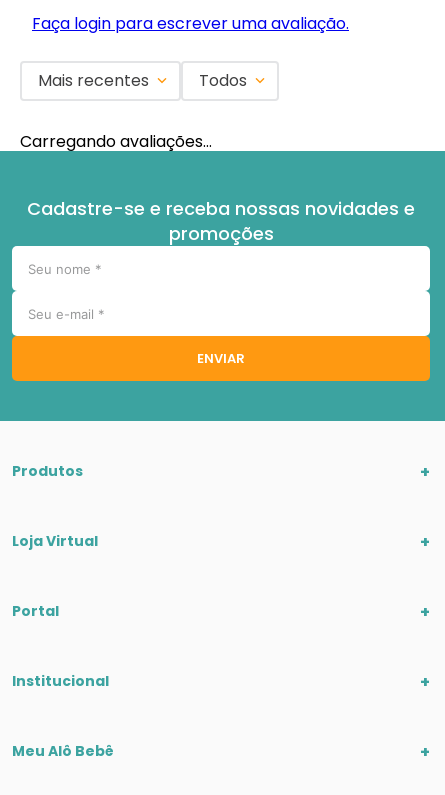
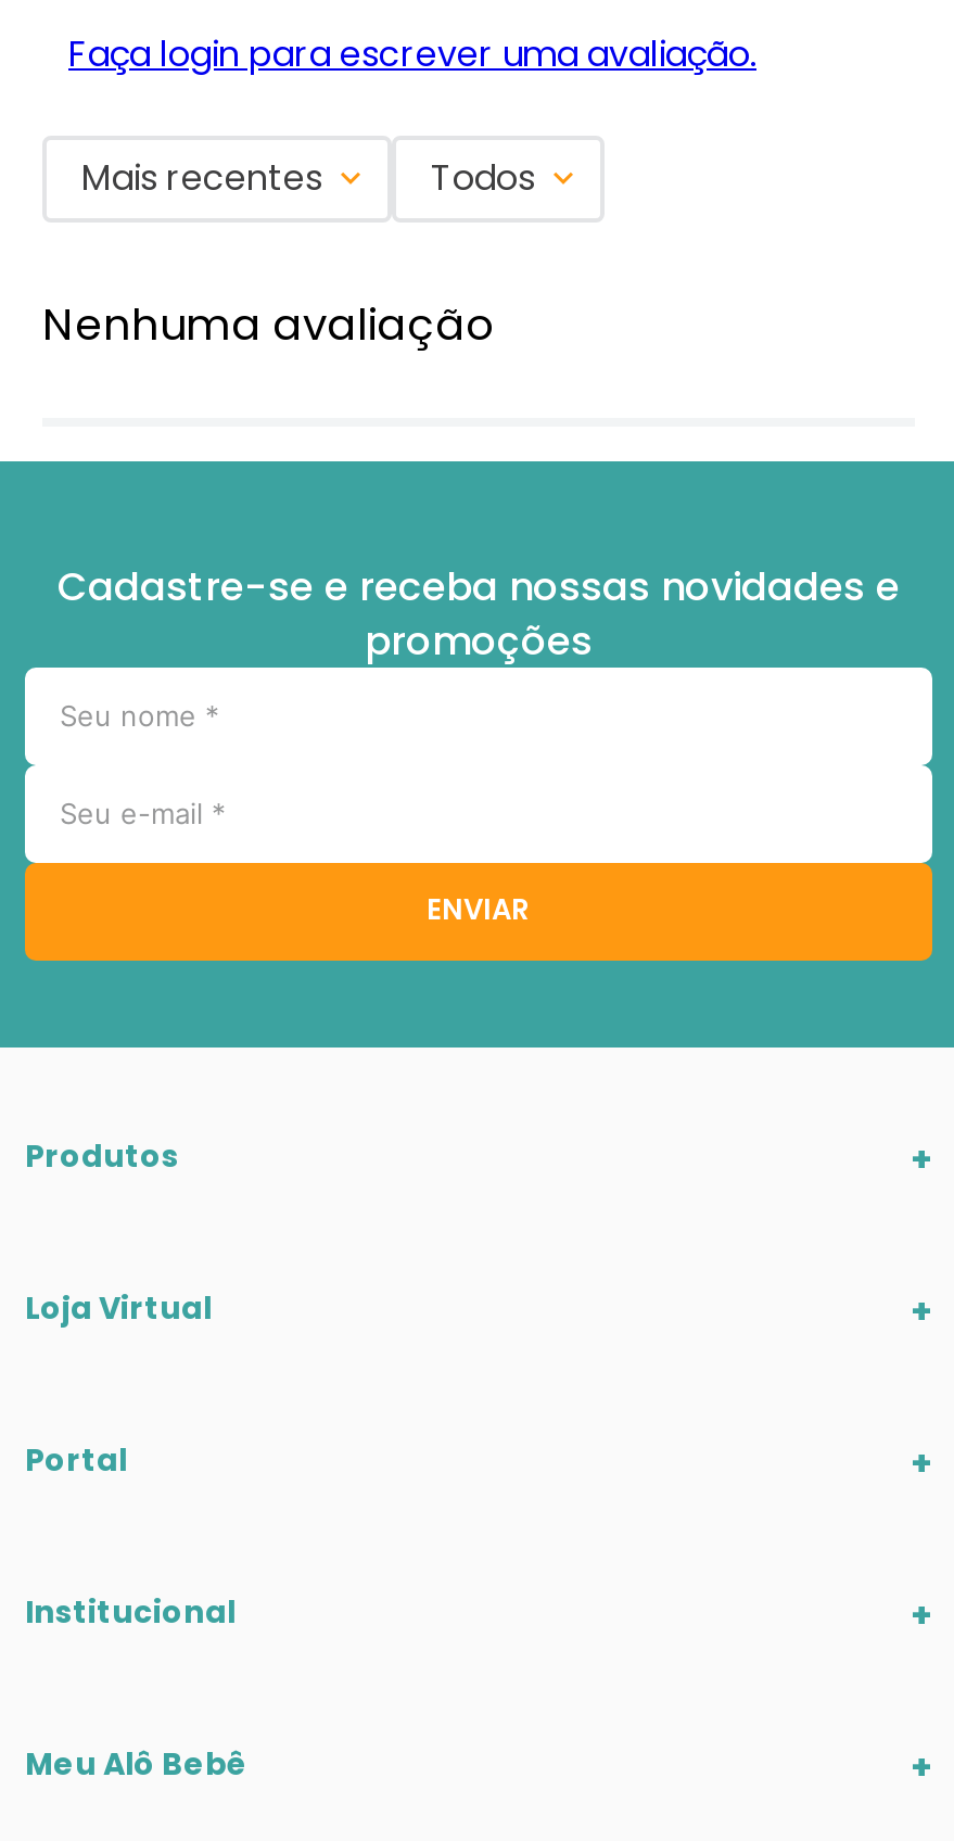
- Carregando avaliações…
+ Nenhuma avaliação
